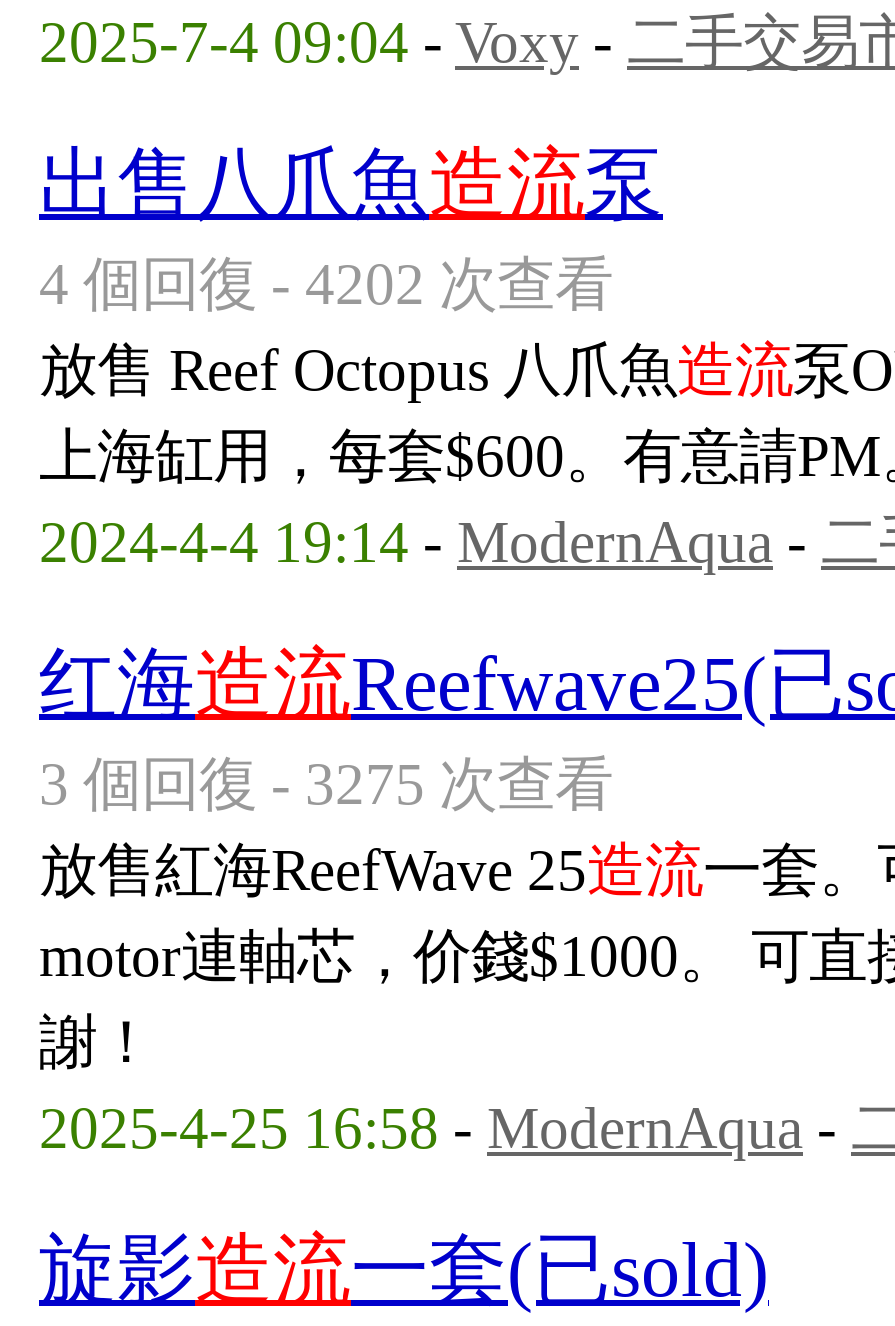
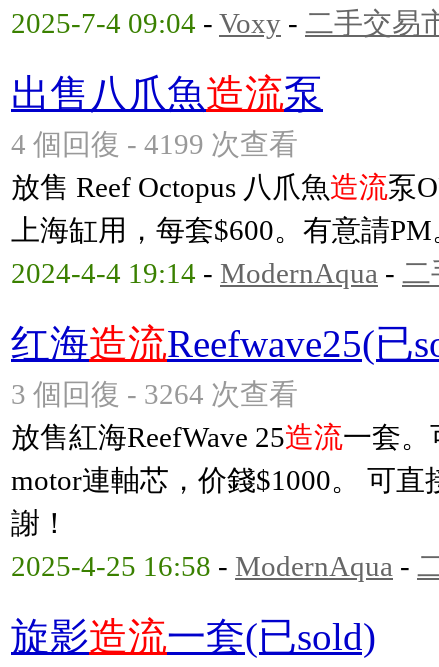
- 4 個回復 - 4202 次查看
+ 4 個回復 - 4199 次查看

- 3 個回復 - 3275 次查看
+ 3 個回復 - 3264 次查看
